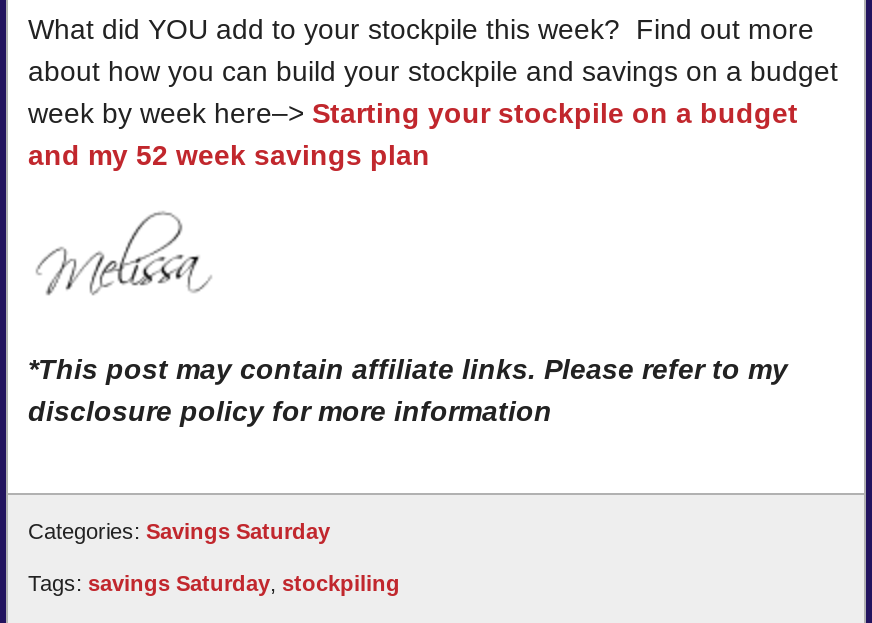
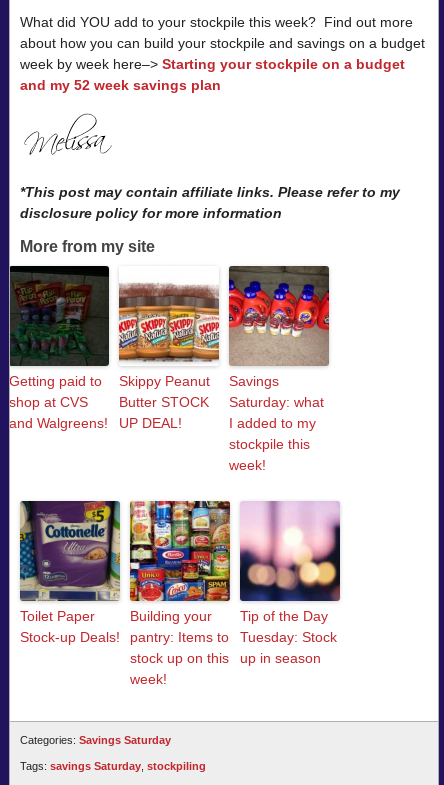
+ [image]
+ Getting paid to
+ shop at CVS
+ and Walgreens!

+ [image]
+ Toilet Paper
+ Stock-up Deals!

+ More from my site

+ [image]
+ Skippy Peanut
+ Butter STOCK
+ UP DEAL!

+ [image]
+ Building your
+ pantry: Items to
+ stock up on this
+ week!

+ [image]
+ Savings
+ Saturday: what
+ I added to my
+ stockpile this
+ week!

+ [image]
+ Tip of the Day
+ Tuesday: Stock
+ up in season
